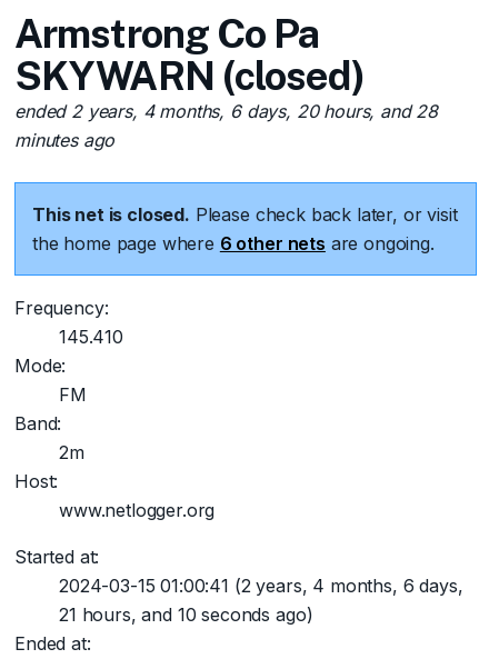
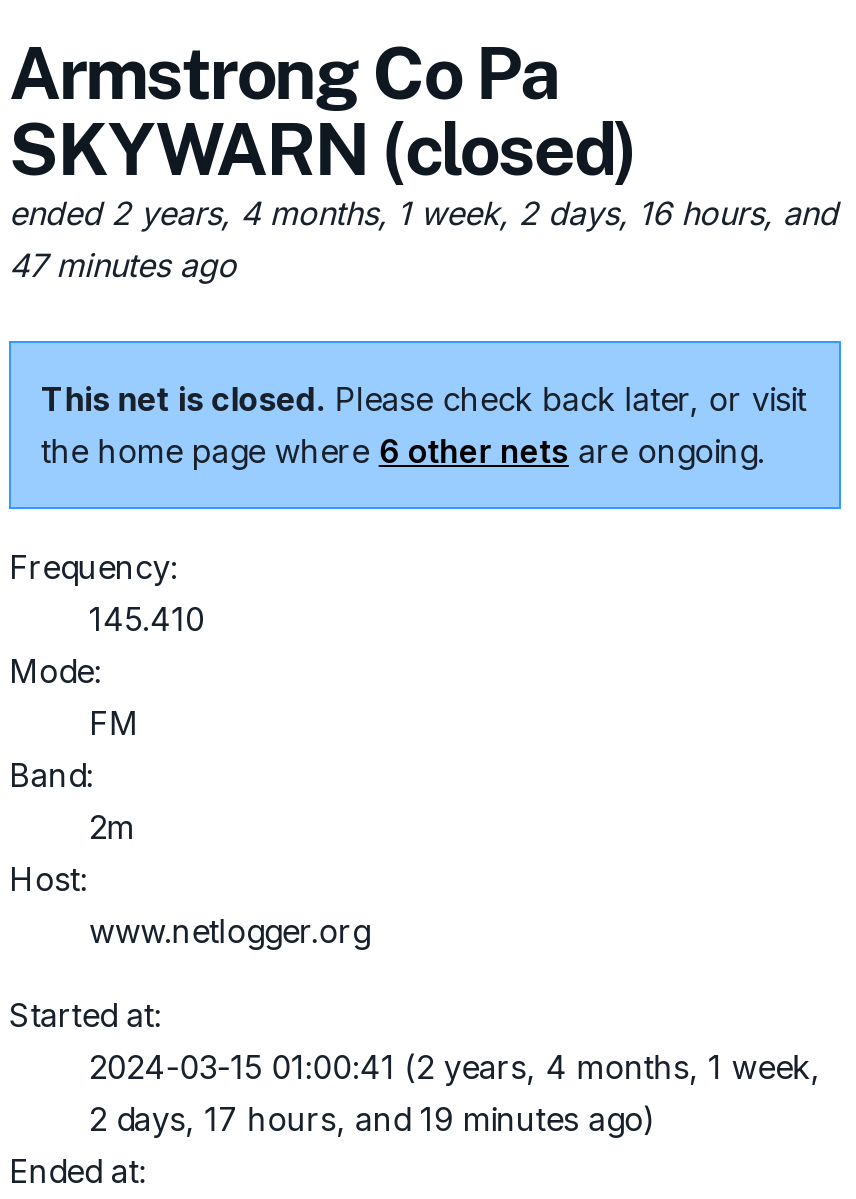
- ended 2 years, 4 months, 6 days, 20 hours, and 28
- minutes ago
+ ended 2 years, 4 months, 1 week, 2 days, 16 hours, and
+ 47 minutes ago

- 2024-03-15 01:00:41 (2 years, 4 months, 6 days,
- 21 hours, and 10 seconds ago)
+ 2024-03-15 01:00:41 (2 years, 4 months, 1 week,
+ 2 days, 17 hours, and 19 minutes ago)
